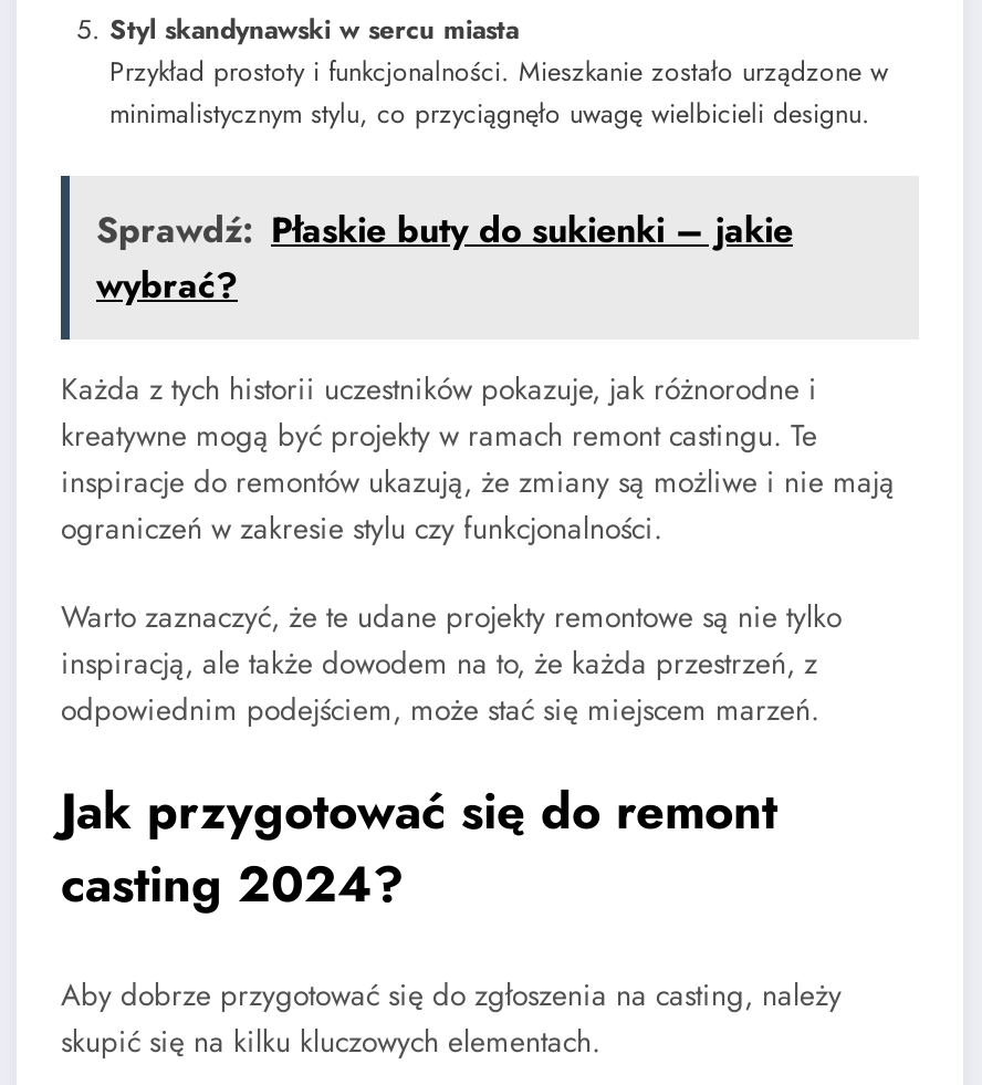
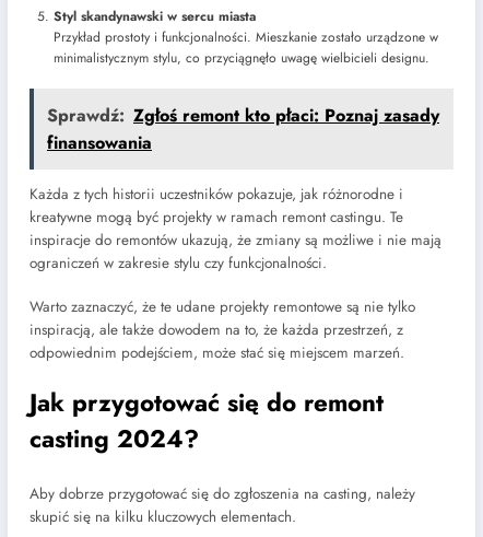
- Sprawdź: Płaskie buty do sukienki – jakie
- wybrać?
+ Sprawdź: Zgłoś remont kto płaci: Poznaj zasady
+ finansowania
